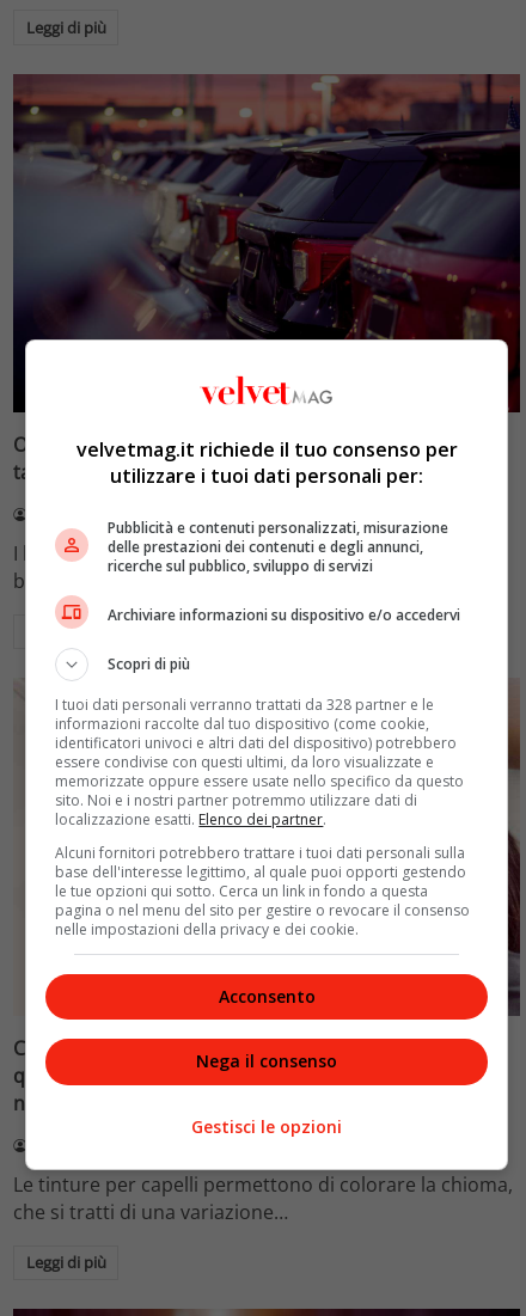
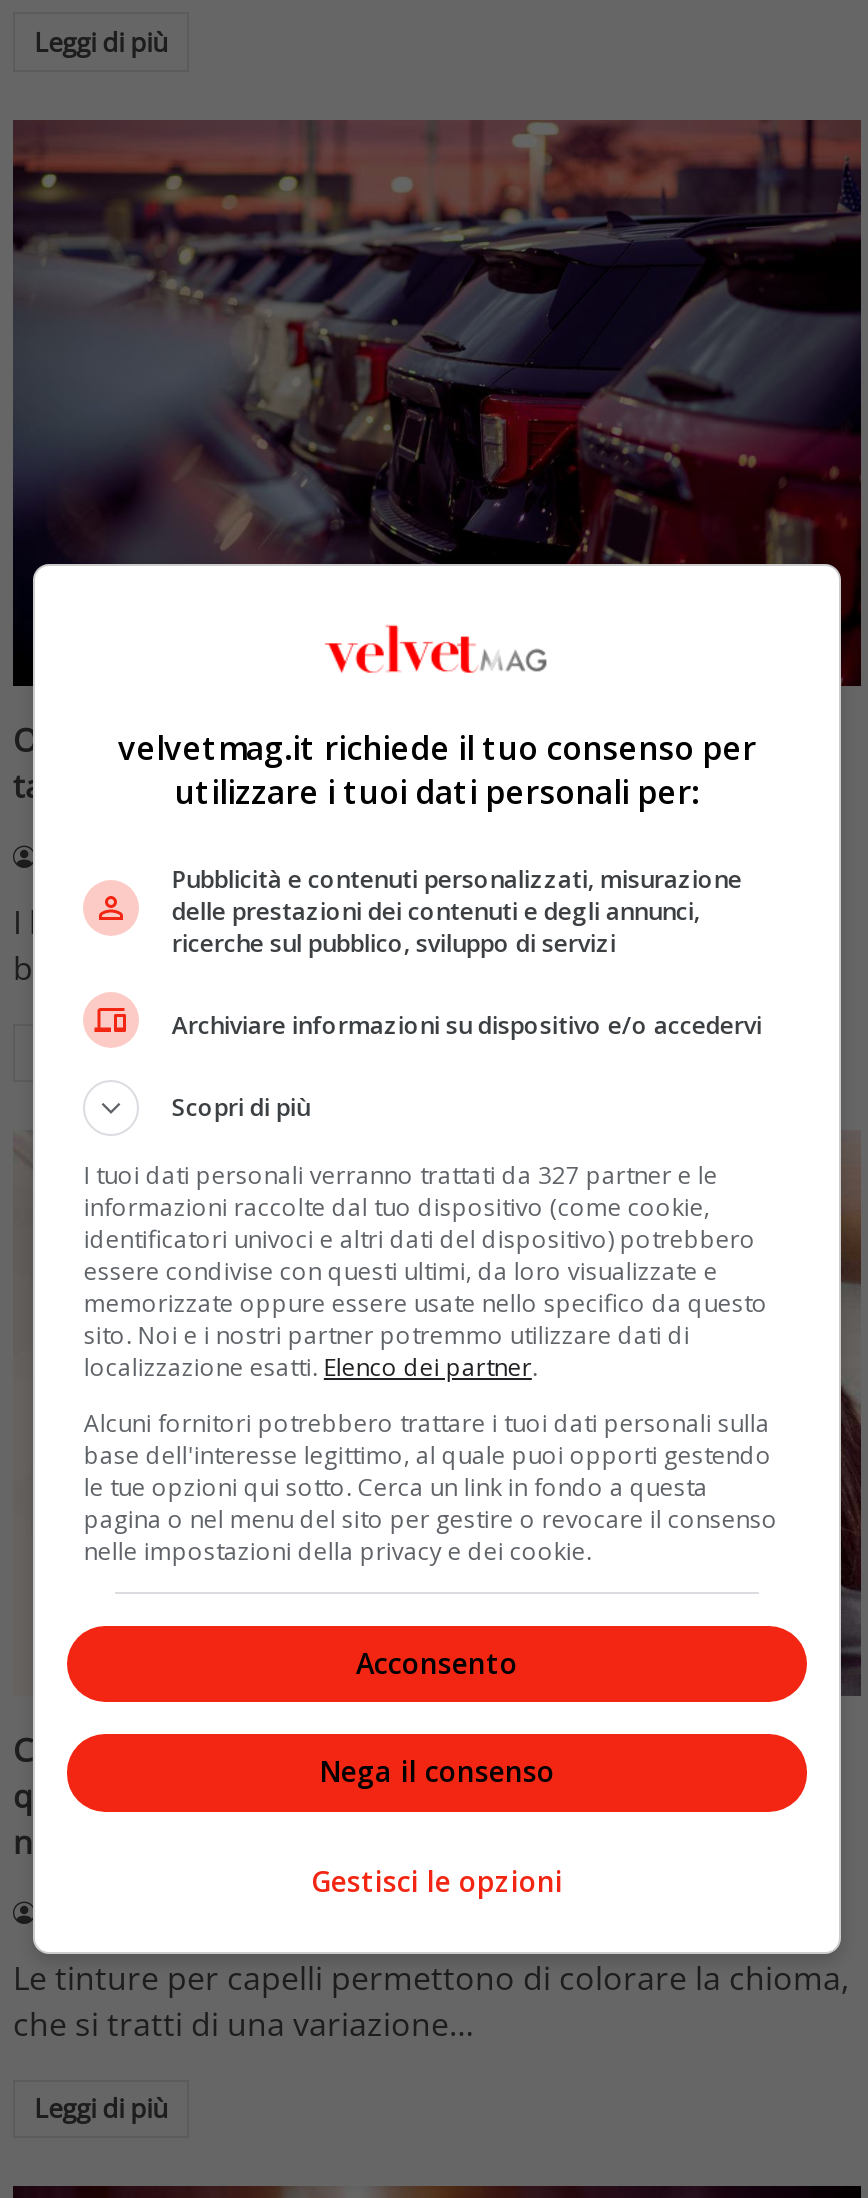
- I tuoi dati personali verranno trattati da 328 partner e le
+ I tuoi dati personali verranno trattati da 327 partner e le
